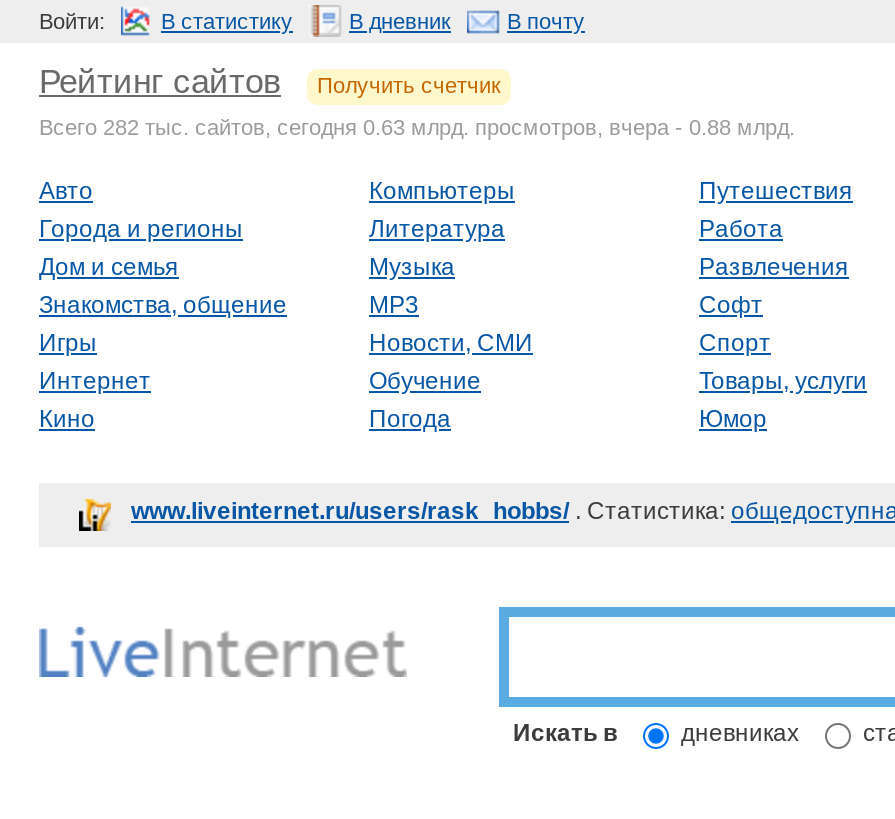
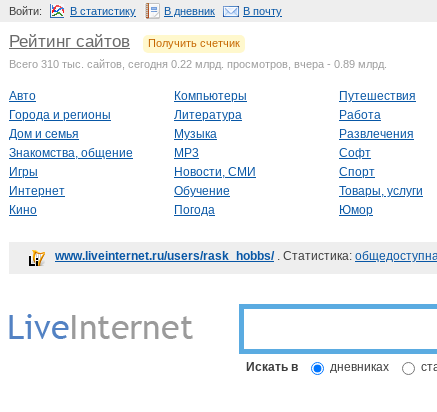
- Всего 282 тыс. сайтов, сегодня 0.63 млрд. просмотров, вчера - 0.88 млрд.
+ Всего 310 тыс. сайтов, сегодня 0.22 млрд. просмотров, вчера - 0.89 млрд.
